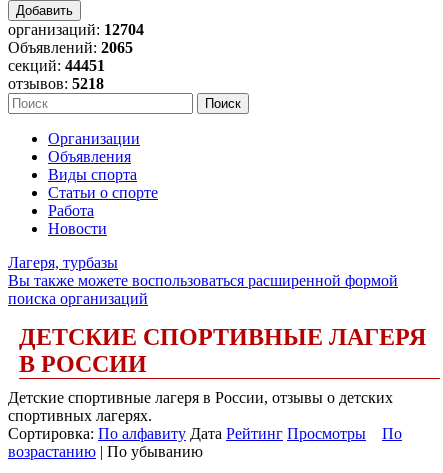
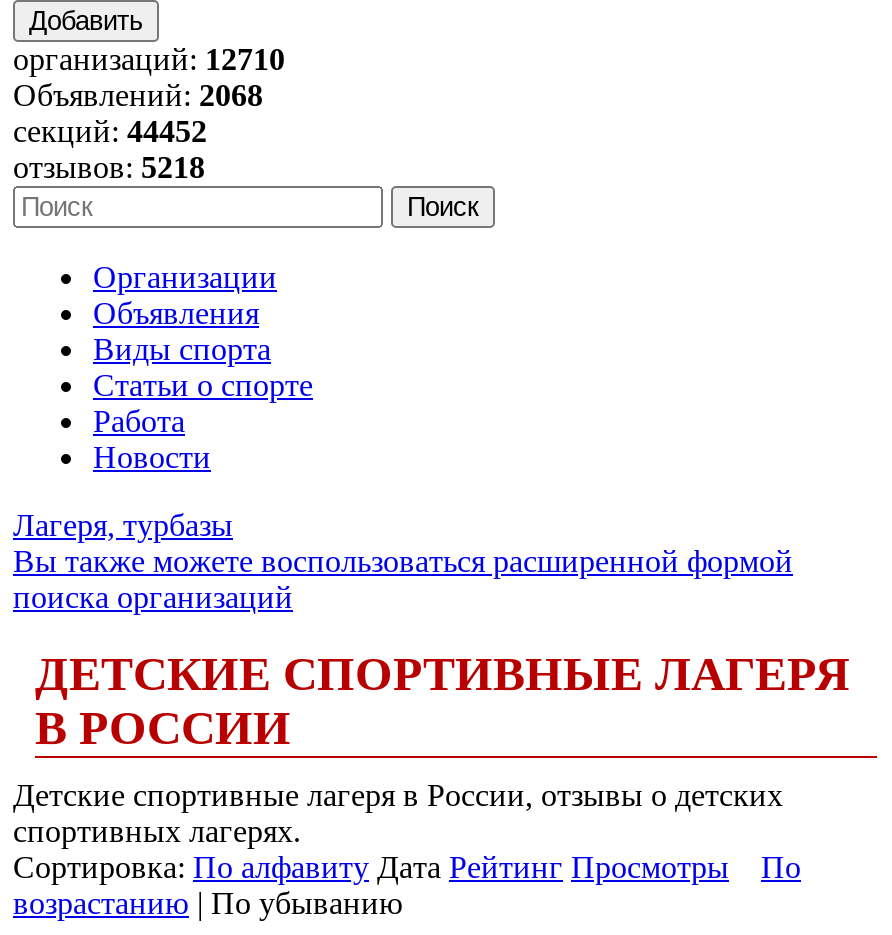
- организаций: 12704
+ организаций: 12710

- Объявлений: 2065
+ Объявлений: 2068

- секций: 44451
+ секций: 44452
